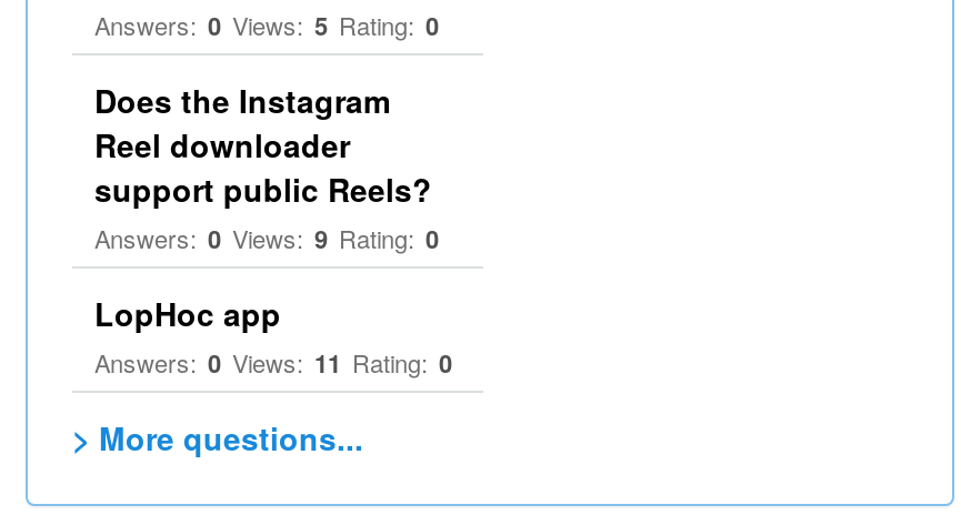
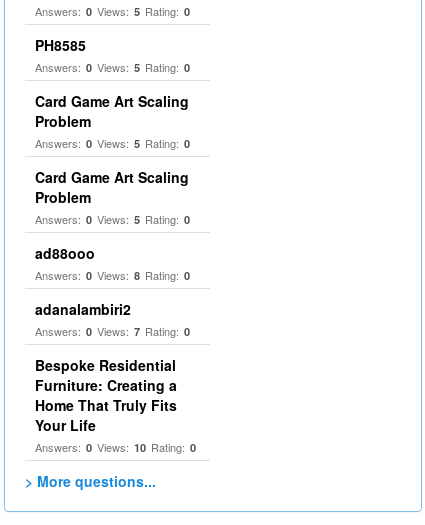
- Does the Instagram
- Reel downloader
- support public Reels?
- Answers: 0 Views: 9 Rating: 0
- LopHoc app
- Answers: 0 Views: 11 Rating: 0
+ PH8585
+ Answers: 0 Views: 5 Rating: 0
+ Card Game Art Scaling
+ Problem
+ Answers: 0 Views: 5 Rating: 0
+ Card Game Art Scaling
+ Problem
+ Answers: 0 Views: 5 Rating: 0
+ ad88ooo
+ Answers: 0 Views: 8 Rating: 0
+ adanalambiri2
+ Answers: 0 Views: 7 Rating: 0
+ Bespoke Residential
+ Furniture: Creating a
+ Home That Truly Fits
+ Your Life
+ Answers: 0 Views: 10 Rating: 0
